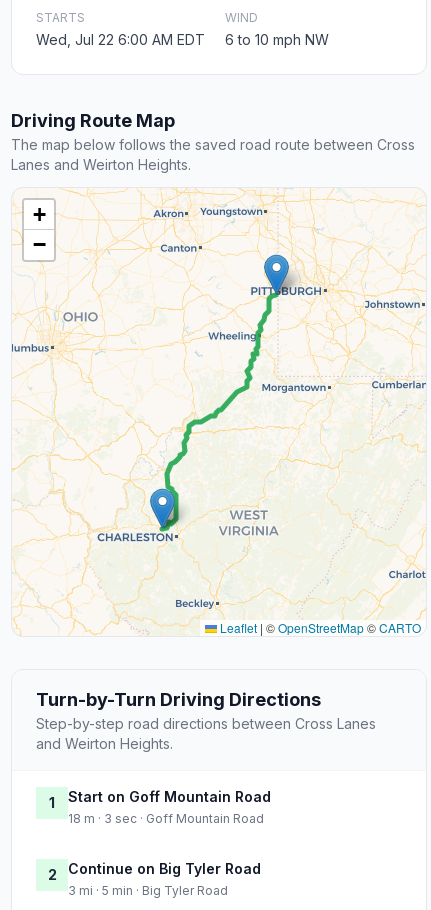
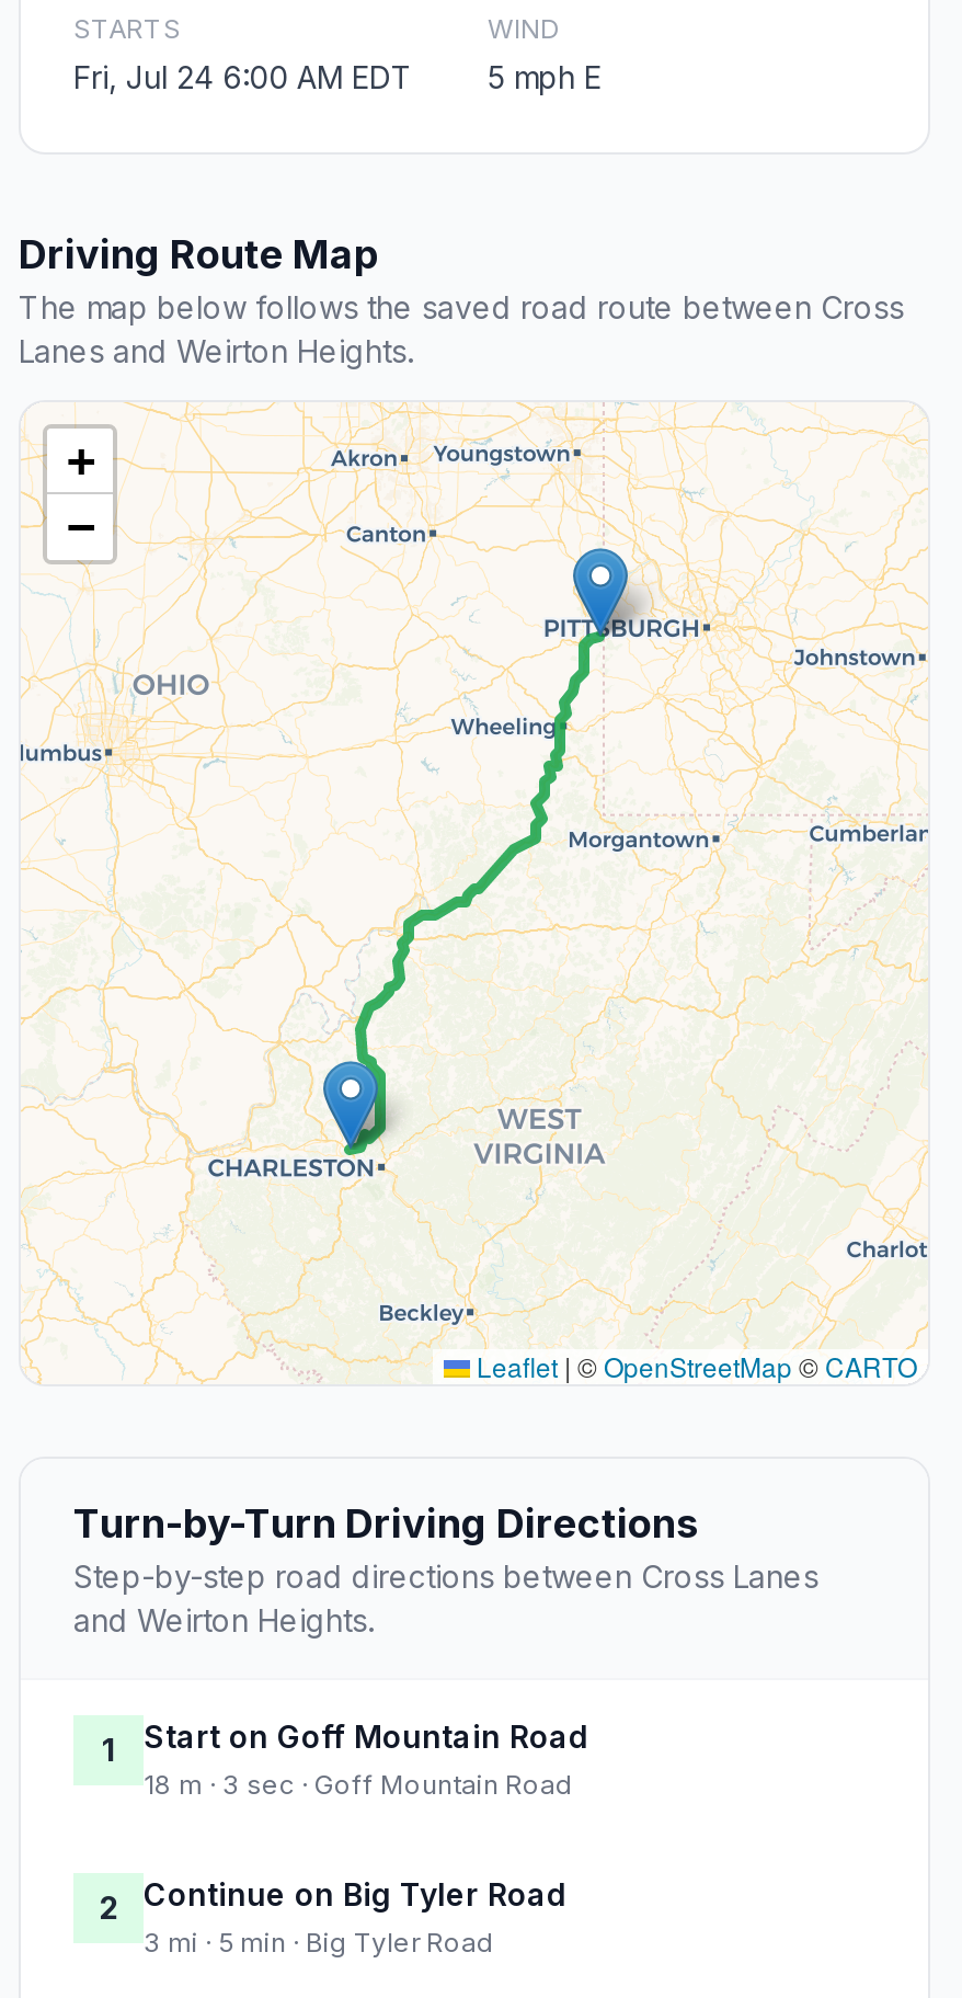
- Wed, Jul 22 6:00 AM EDT
+ Fri, Jul 24 6:00 AM EDT

- 6 to 10 mph NW
+ 5 mph E
